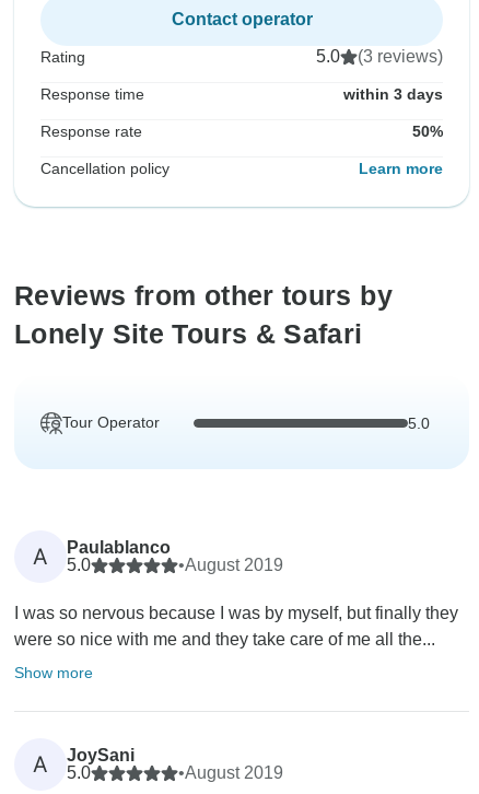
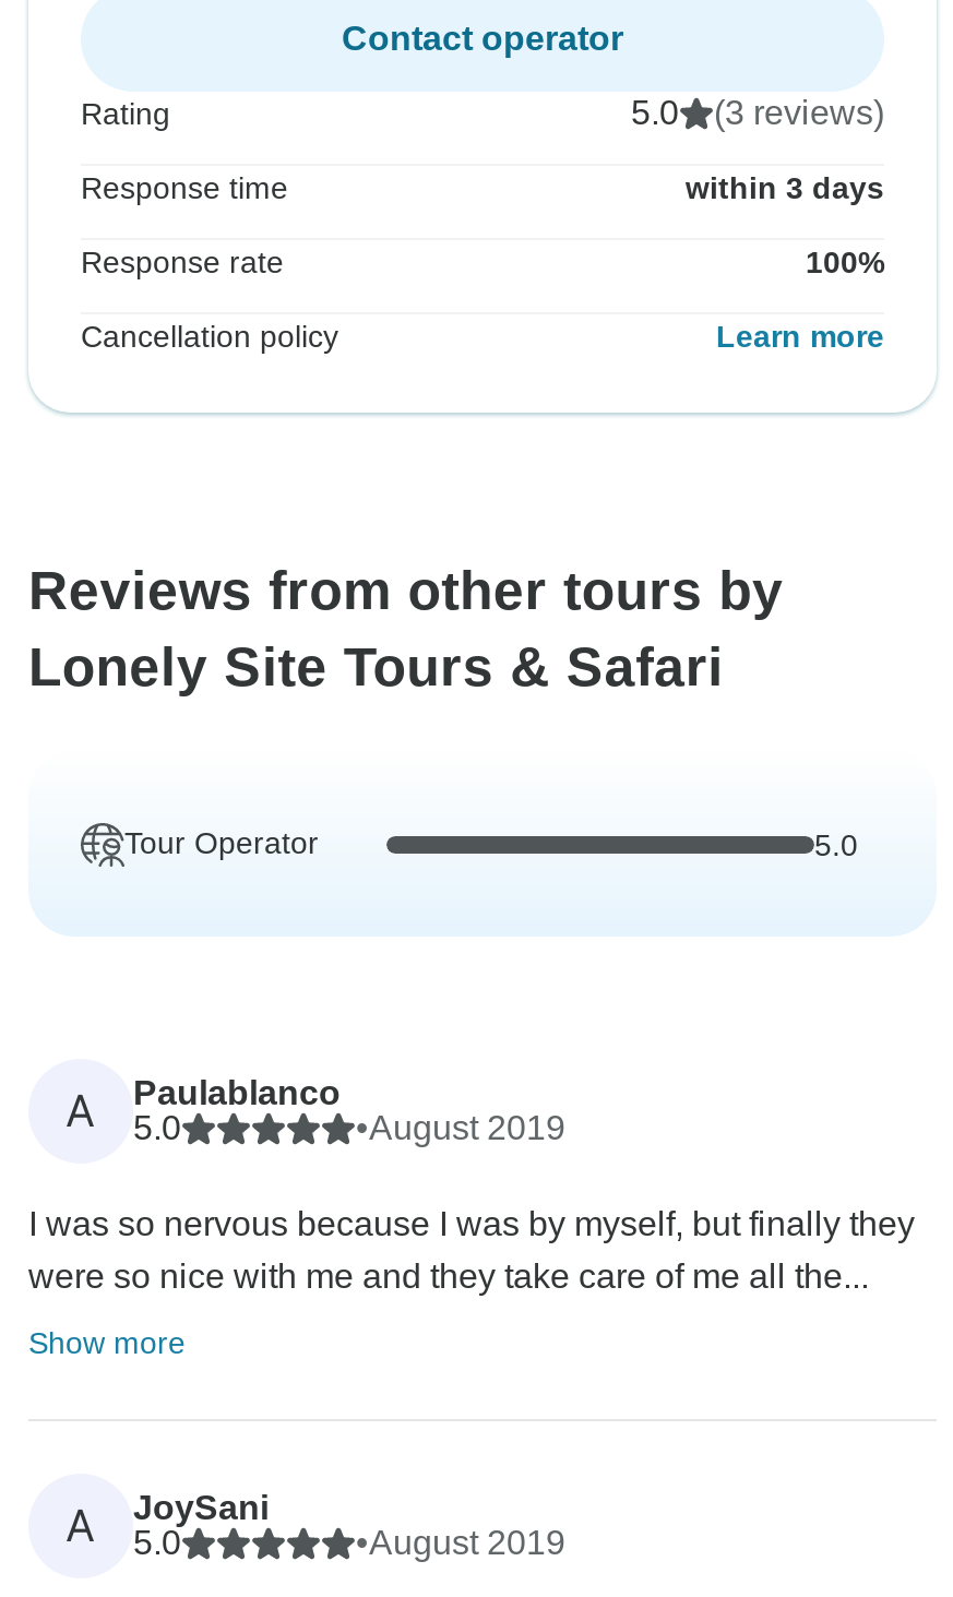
- 50%
+ 100%
